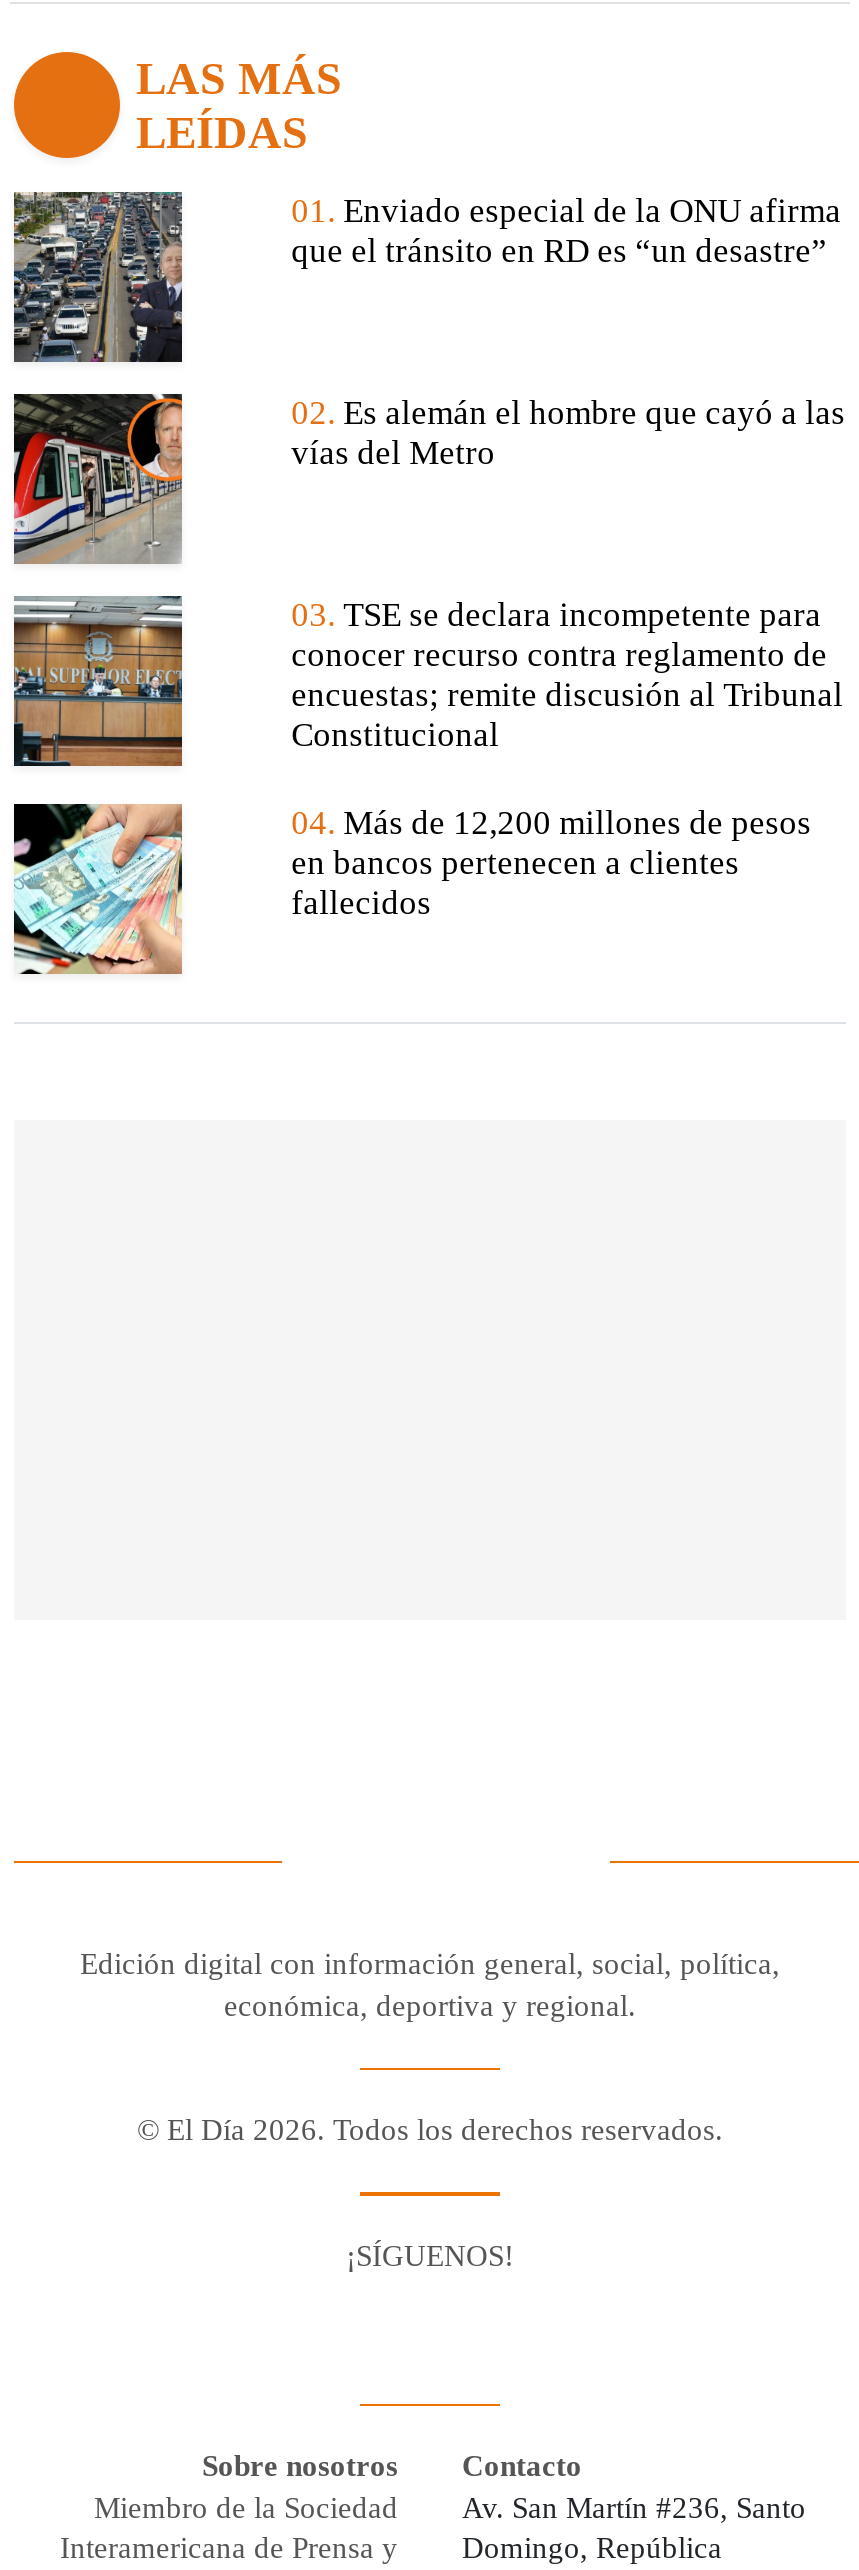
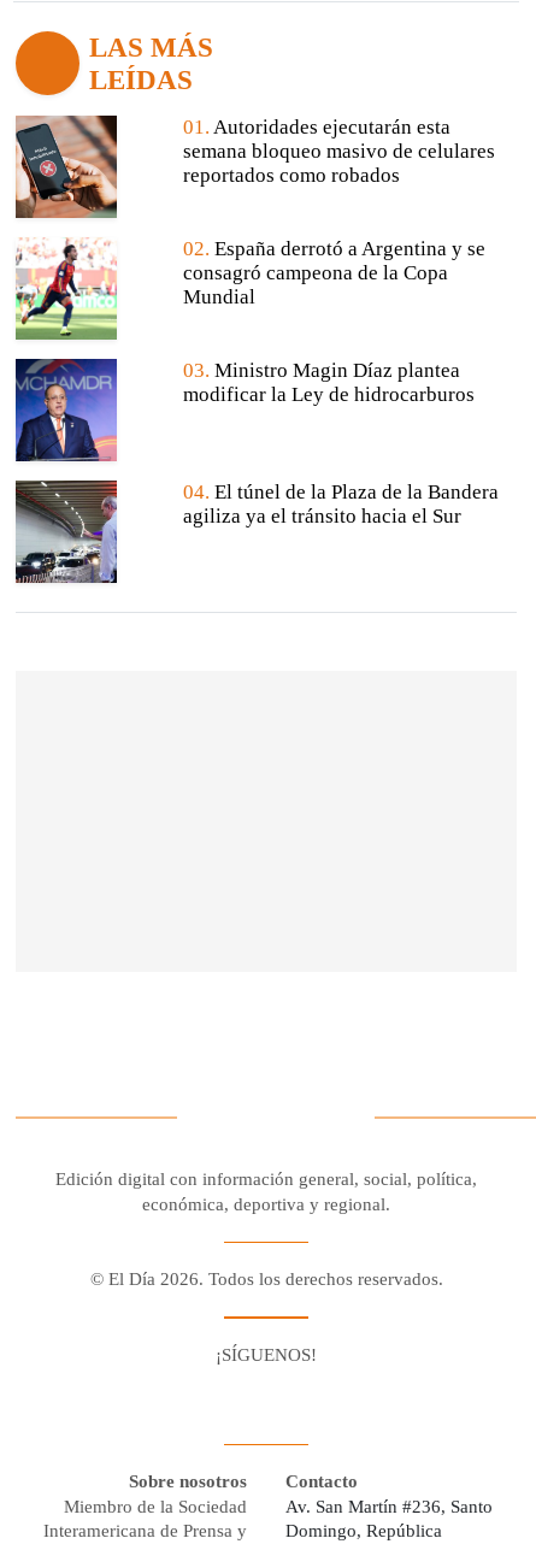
- [image]
+ [image]

- 01. Enviado especial de la ONU afirma
- que el tránsito en RD es “un desastre”
+ 01. Autoridades ejecutarán esta
+ semana bloqueo masivo de celulares
+ reportados como robados

- [image]
+ [image]

- 02. Es alemán el hombre que cayó a las
- vías del Metro
+ 02. España derrotó a Argentina y se
+ consagró campeona de la Copa
+ Mundial

- [image]
+ [image]

- 03. TSE se declara incompetente para
- conocer recurso contra reglamento de
- encuestas; remite discusión al Tribunal
- Constitucional
+ 03. Ministro Magin Díaz plantea
+ modificar la Ley de hidrocarburos

- [image]
+ [image]

- 04. Más de 12,200 millones de pesos
- en bancos pertenecen a clientes
- fallecidos
+ 04. El túnel de la Plaza de la Bandera
+ agiliza ya el tránsito hacia el Sur
